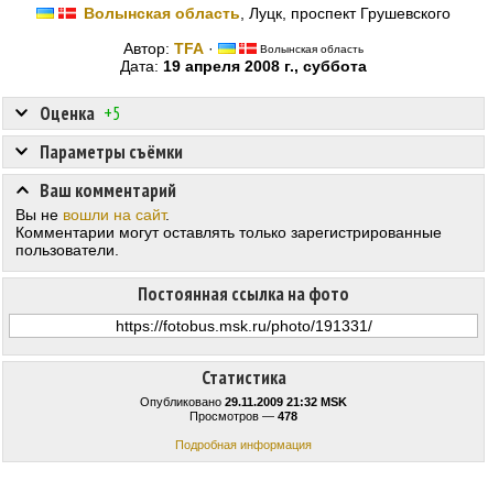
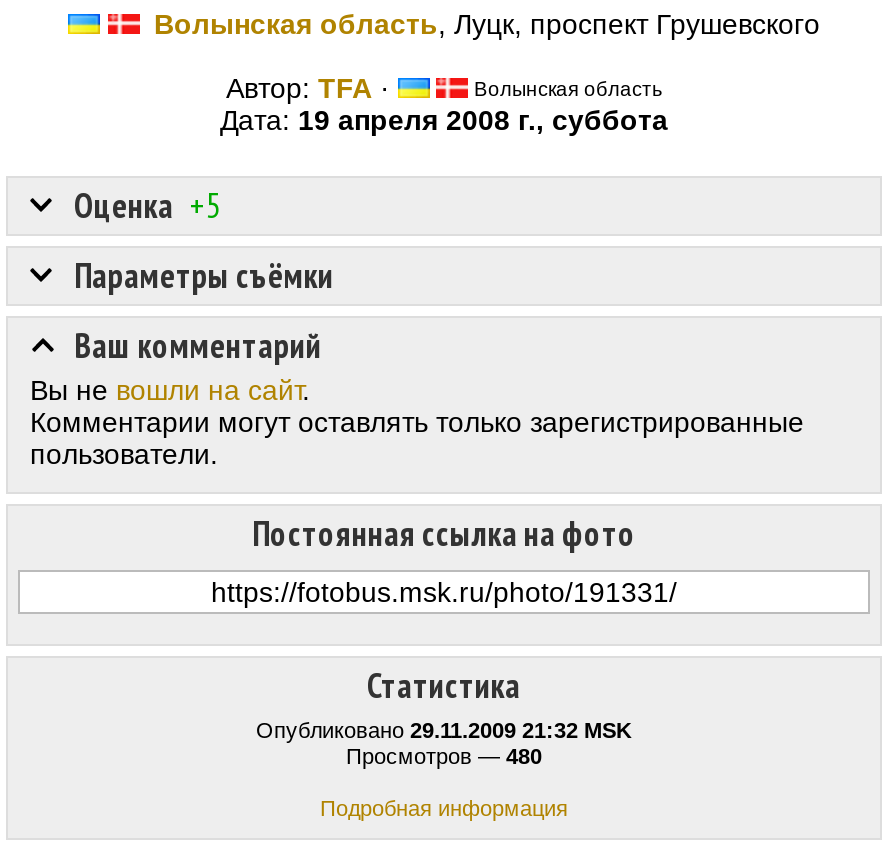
- Просмотров — 478
+ Просмотров — 480
